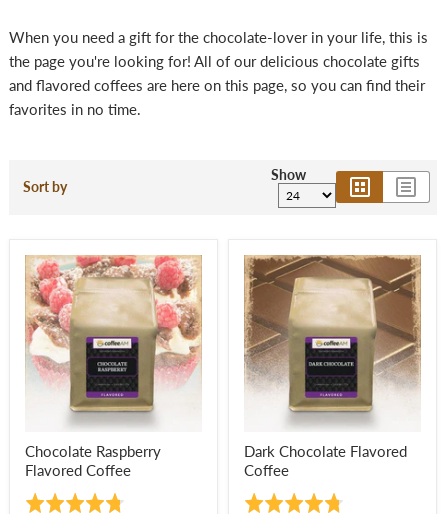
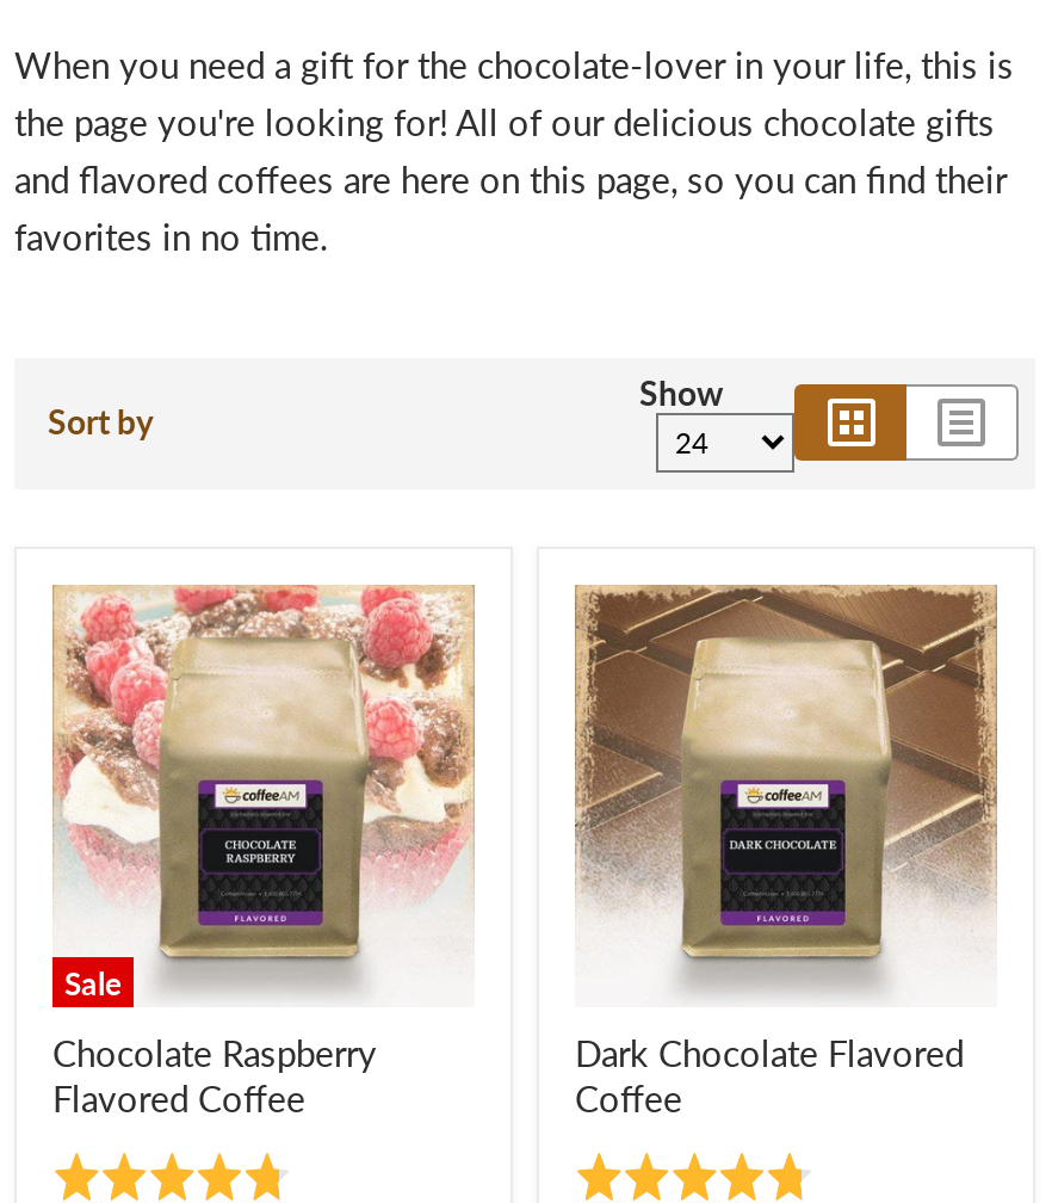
+ Sale
